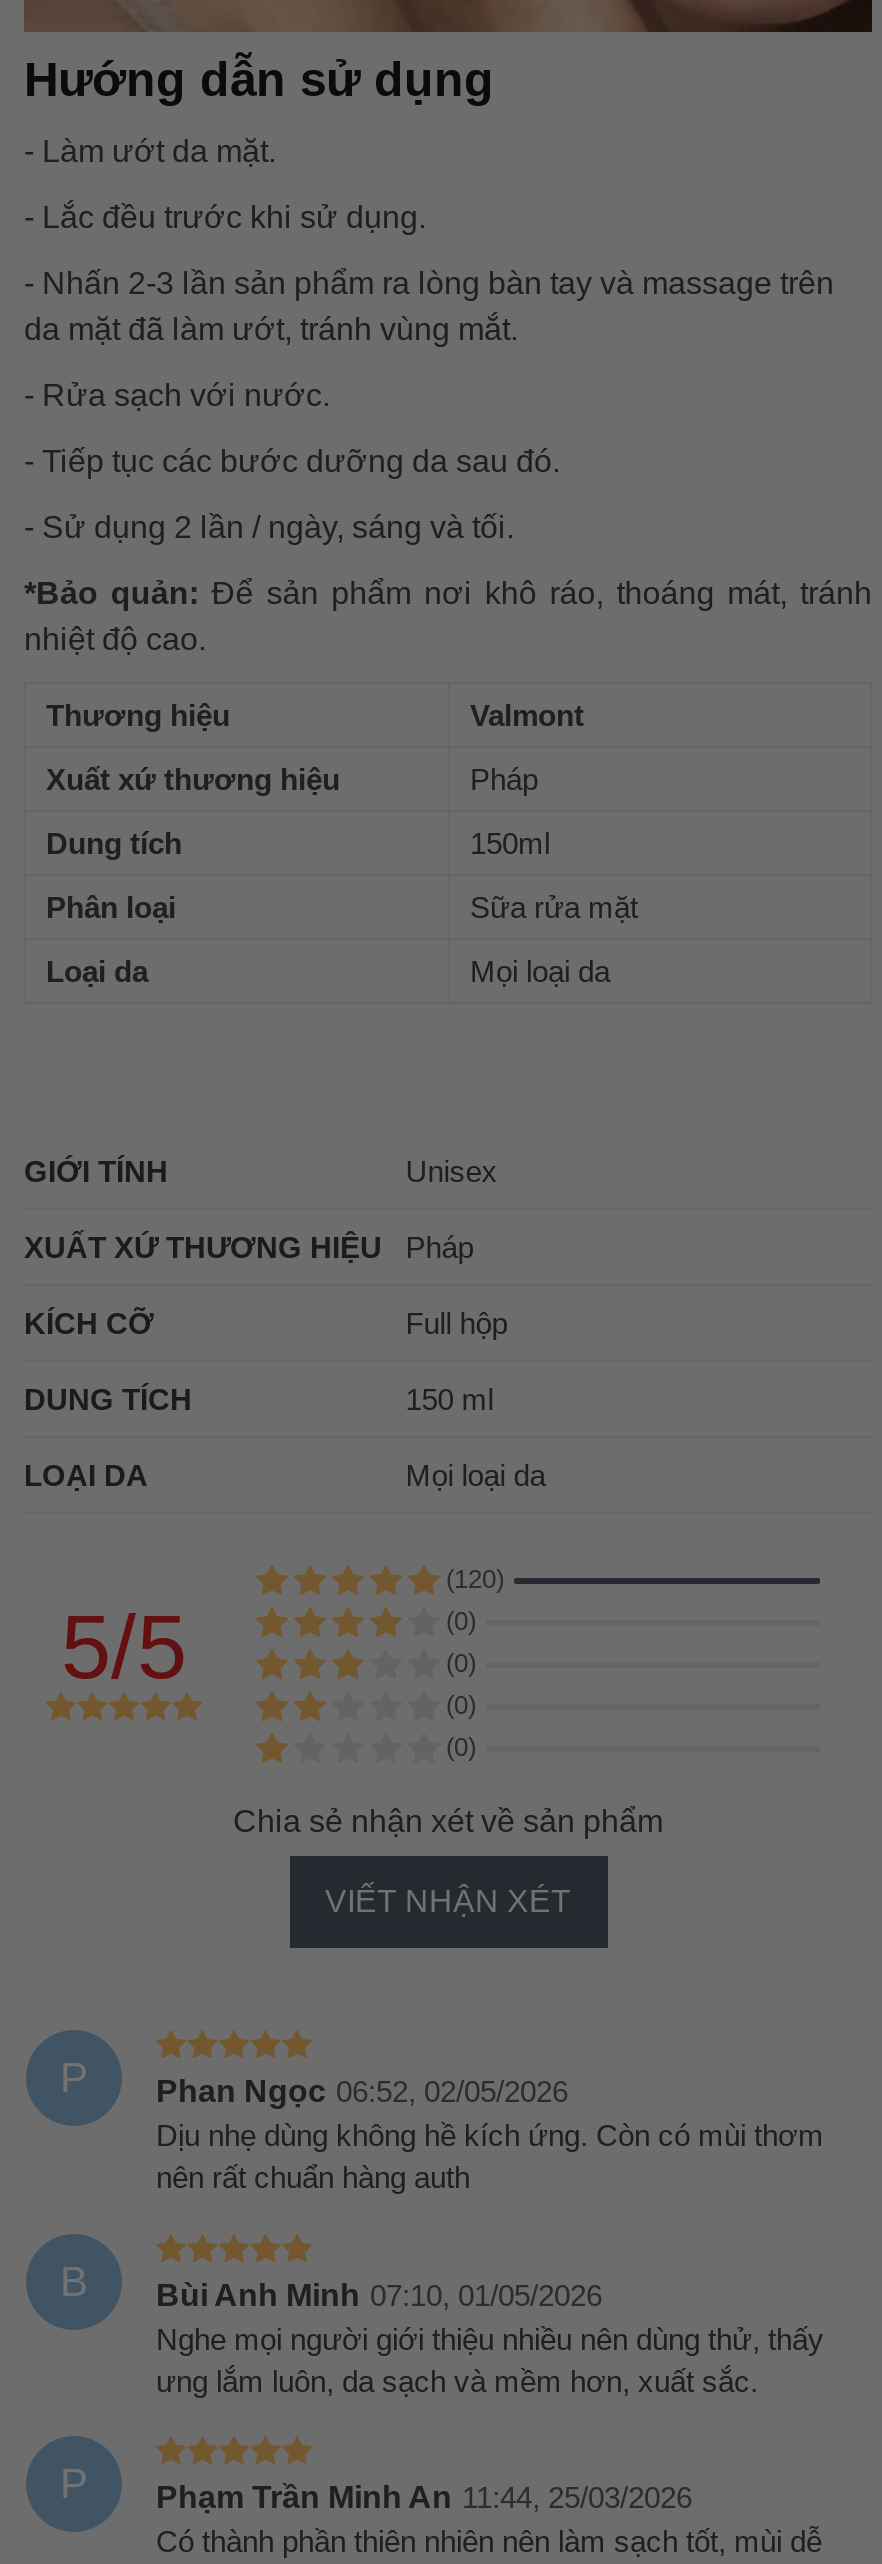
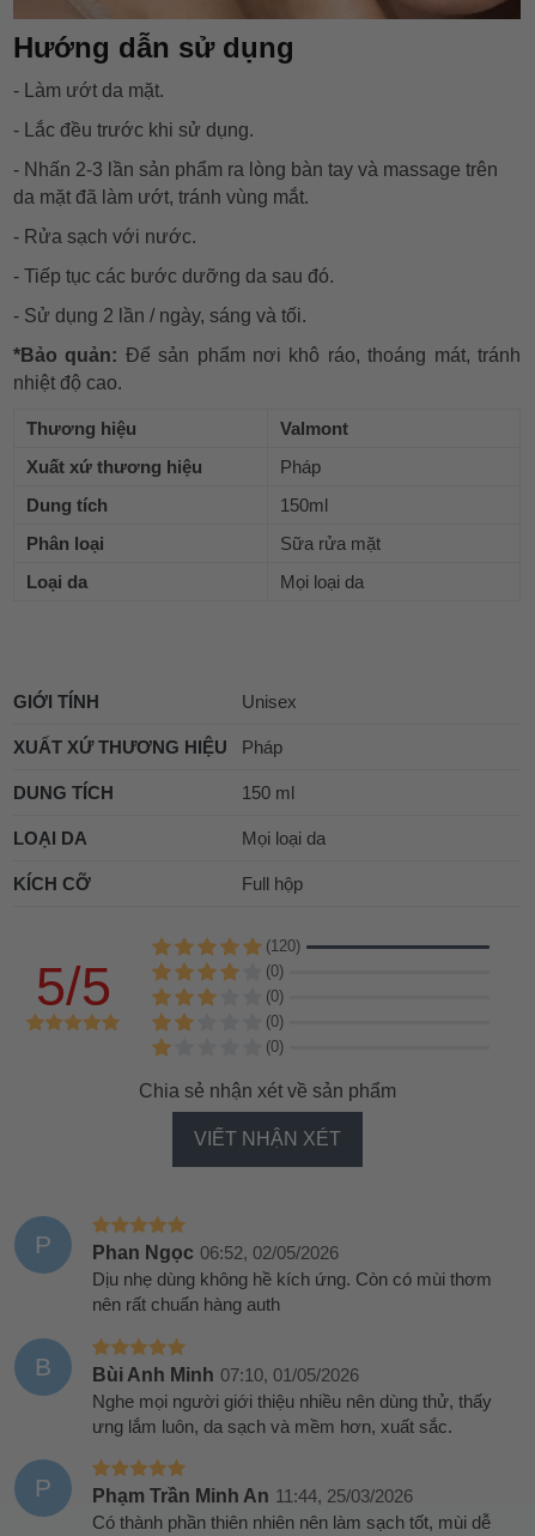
moved down: KÍCH CỠ | Full hộp

moved up: DUNG TÍCH | 150 ml | LOẠI DA | Mọi loại da
